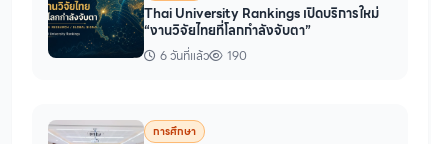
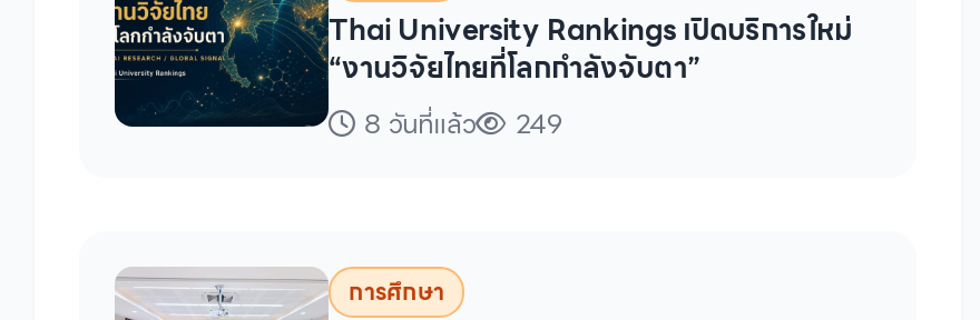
- 6 วันที่แล้ว
+ 8 วันที่แล้ว

- 190
+ 249
